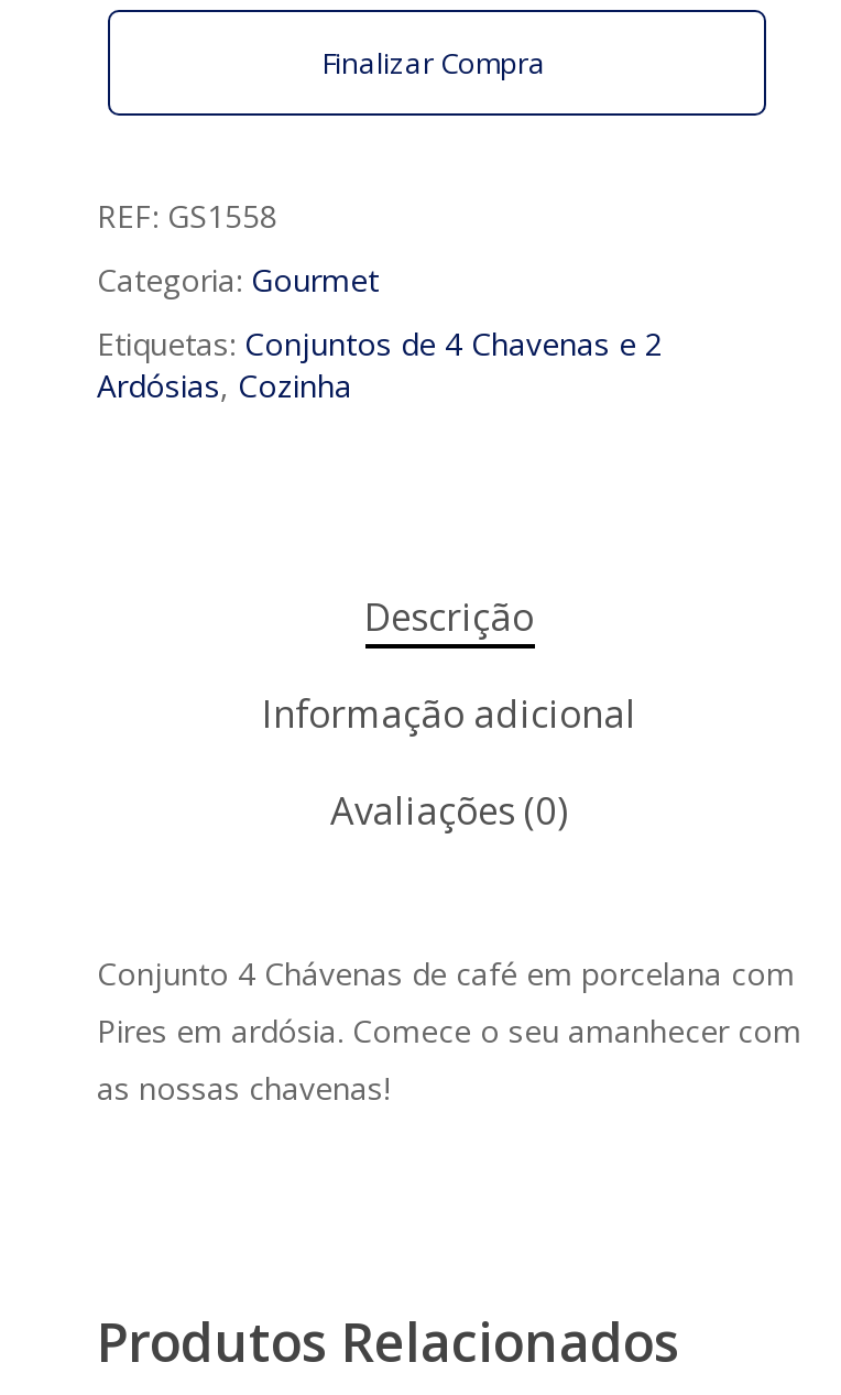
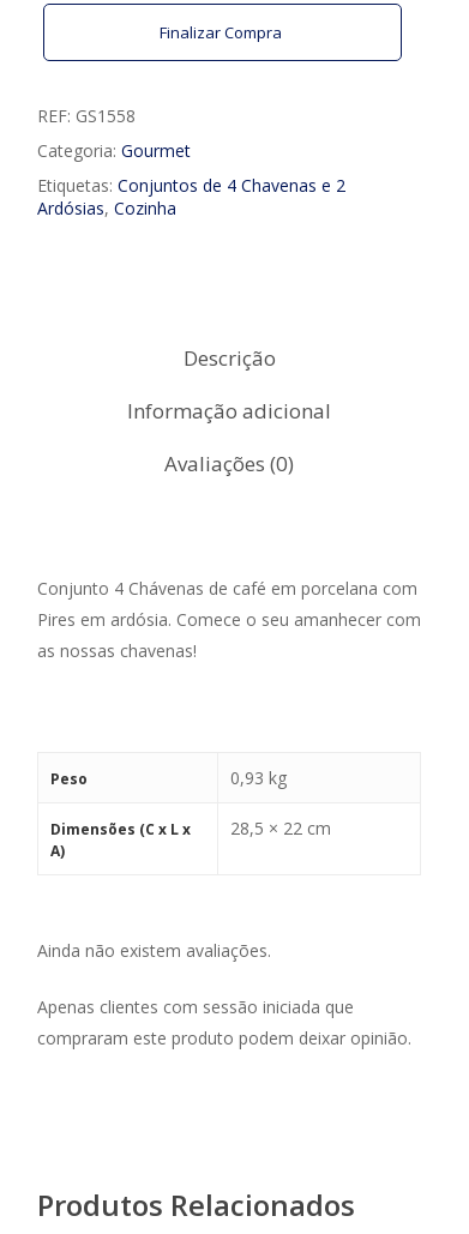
+ Ainda não existem avaliações.
+ Apenas clientes com sessão iniciada que
+ compraram este produto podem deixar opinião.

+ Peso
+ 0,93 kg
+ Dimensões (C x L x
+ A)

+ 28,5 × 22 cm
